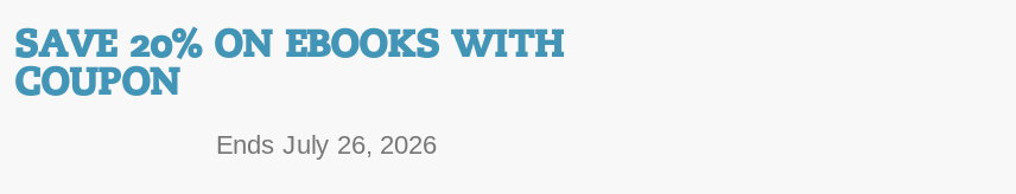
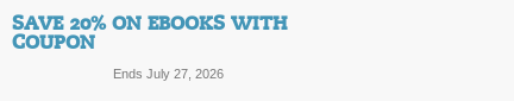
- Ends July 26, 2026
+ Ends July 27, 2026
